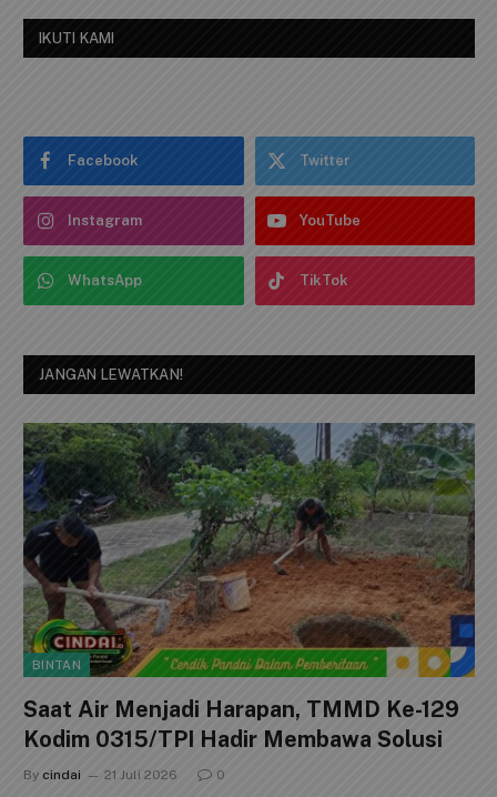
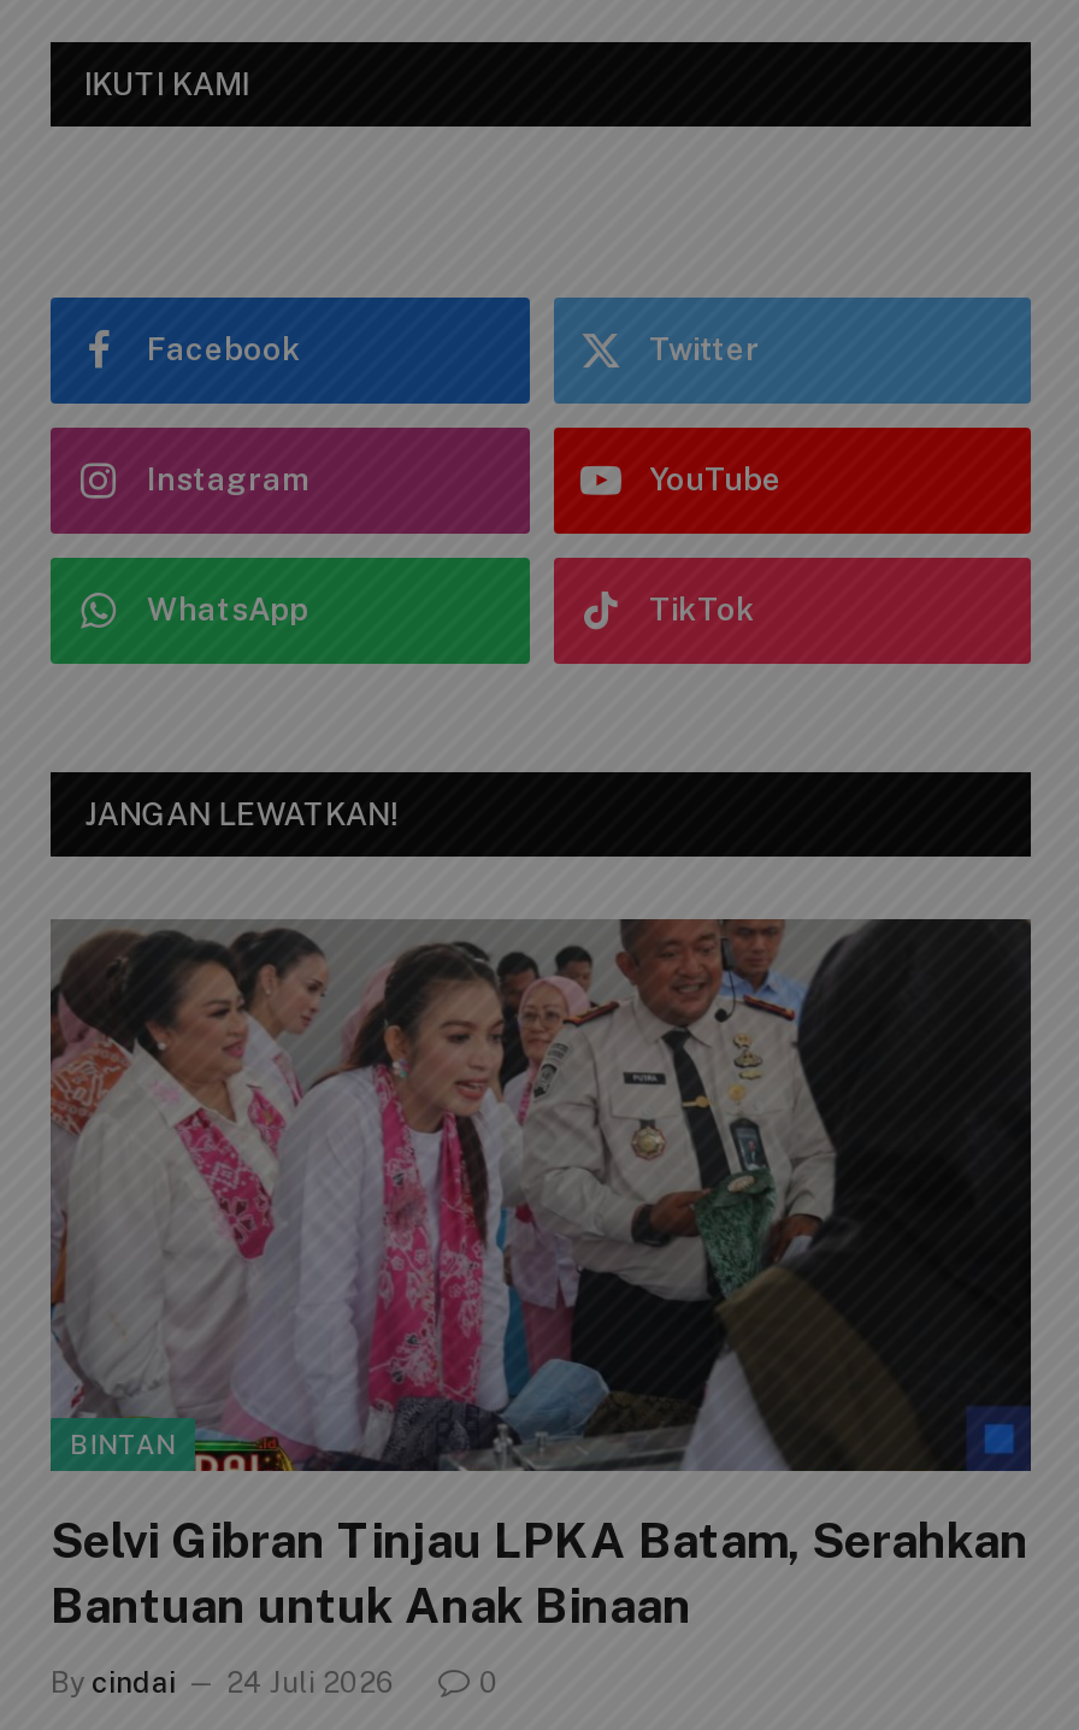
- [image]
- Saat Air Menjadi Harapan, TMMD Ke-129
- Kodim 0315/TPI Hadir Membawa Solusi
+ [image]
+ Selvi Gibran Tinjau LPKA Batam, Serahkan
+ Bantuan untuk Anak Binaan

- By cindai 21 Juli 2026
+ By cindai 24 Juli 2026
